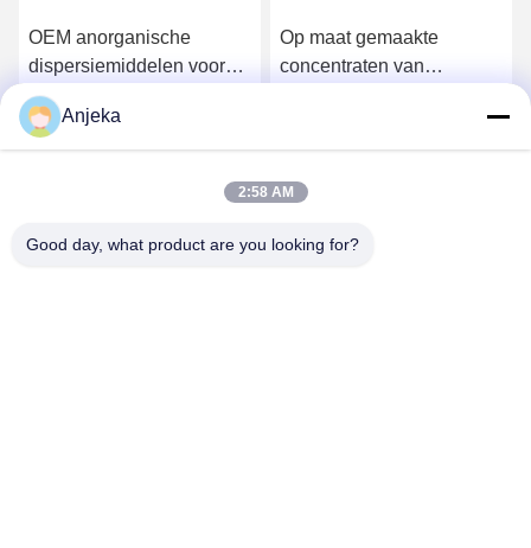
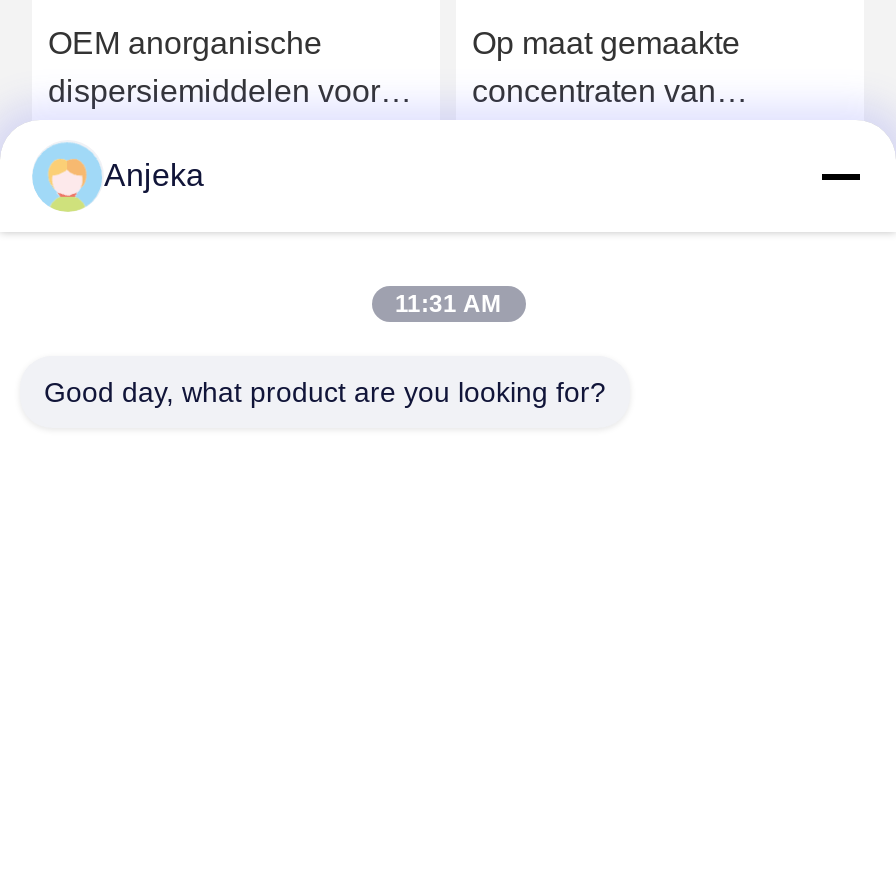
- 2:58 AM
+ 11:31 AM
